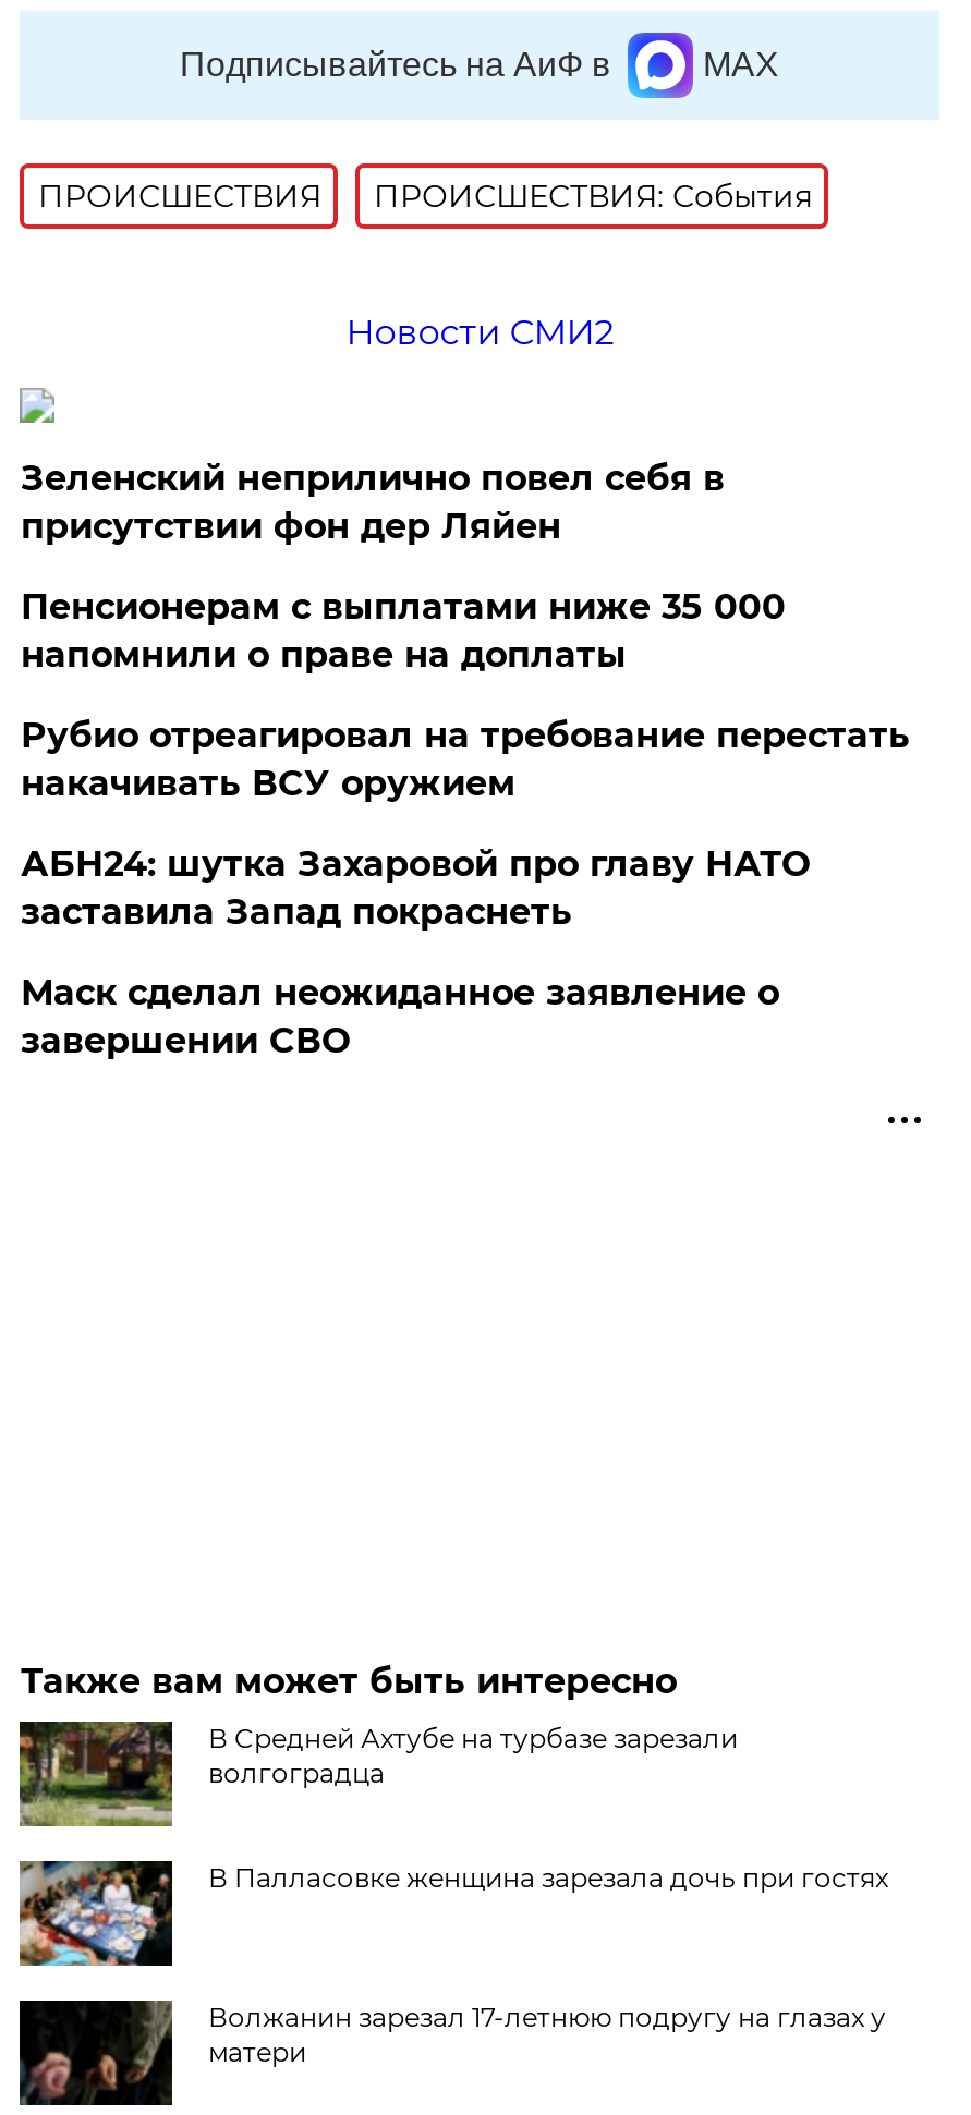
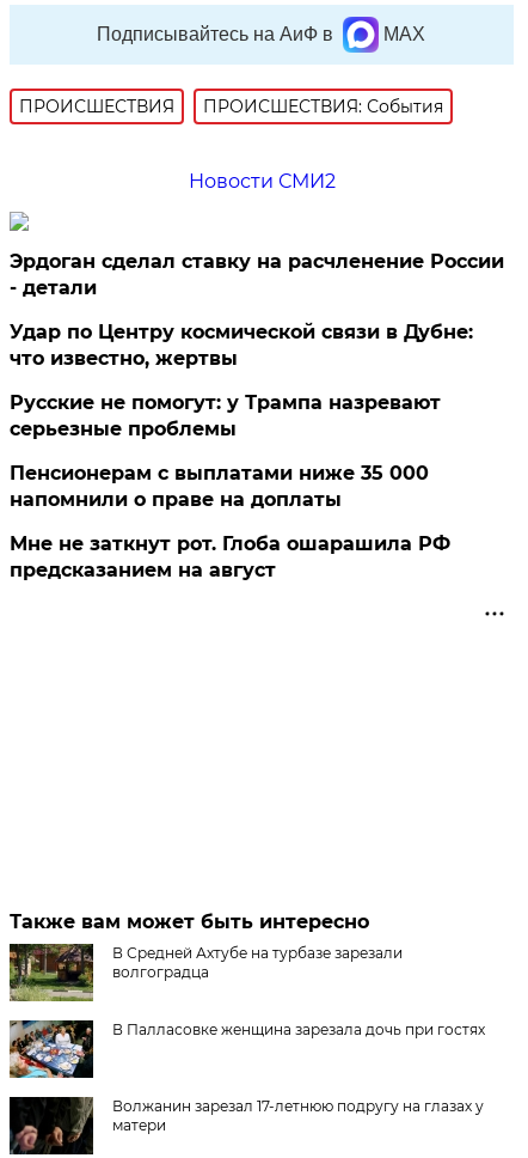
- Зеленский неприлично повел cебя в
- присутствии фон дер Ляйен
+ Эрдоган сделал ставку на расчленение России
+ - детали
+ Удар по Центру космической связи в Дубне:
+ что известно, жертвы
+ Русские не помогут: у Трампа назревают
+ серьезные проблемы

moved down: Пенсионерам с выплатами ниже 35 000 | напомнили о праве на доплаты

- Рубио отреагировал на требование перестать
- накачивать ВСУ оружием
- АБН24: шутка Захаровой про главу НАТО
- заставила Запад покраснеть
- Маск сделал неожиданное заявление о
- завершении СВО
+ Мне не заткнут рот. Глоба ошарашила РФ
+ предсказанием на август
